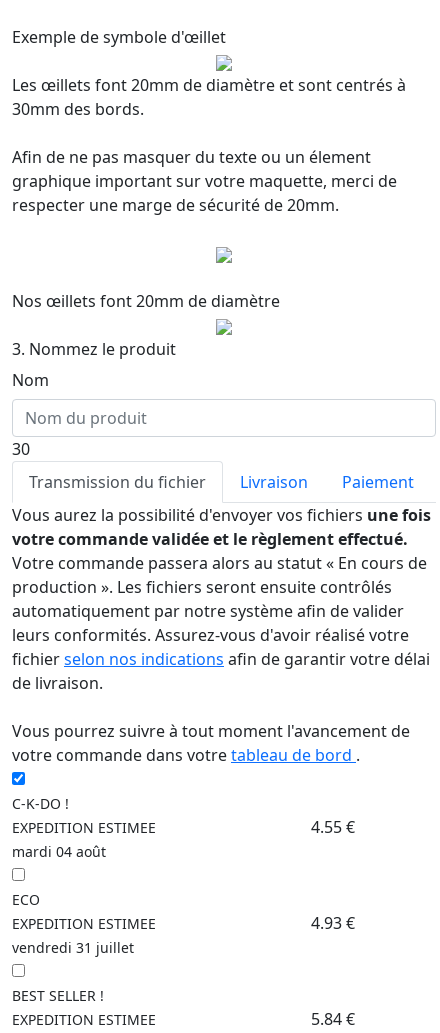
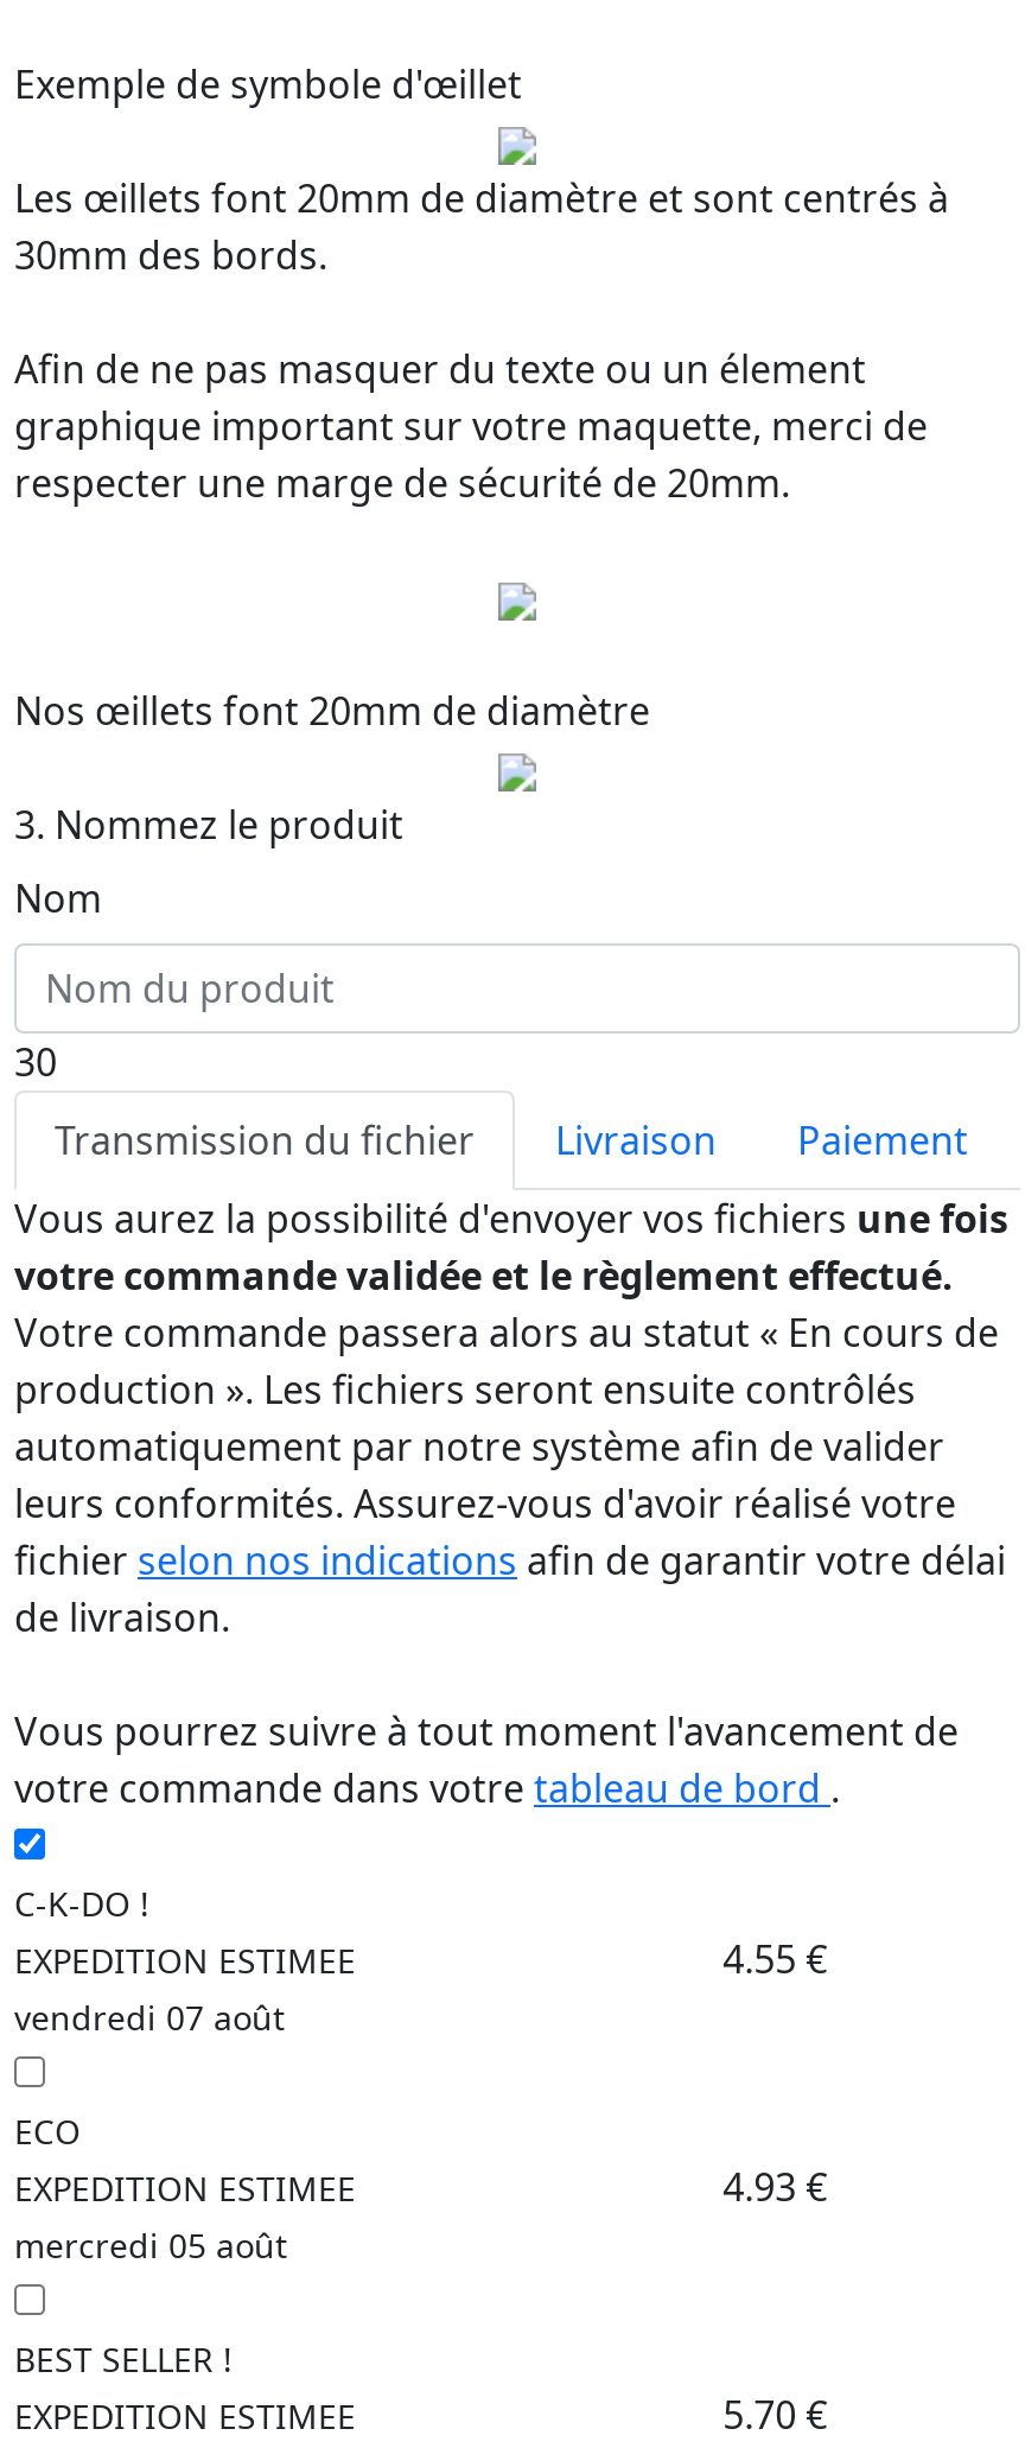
- mardi 04 août
+ vendredi 07 août

- vendredi 31 juillet
+ mercredi 05 août

- 5.84 €
+ 5.70 €
